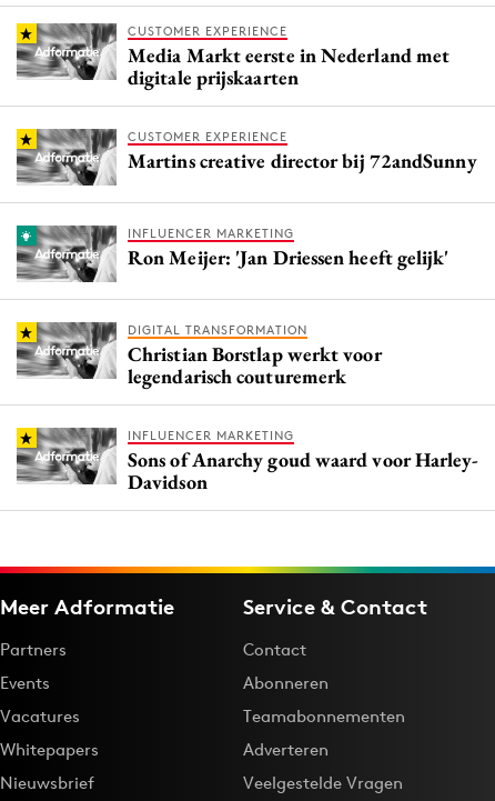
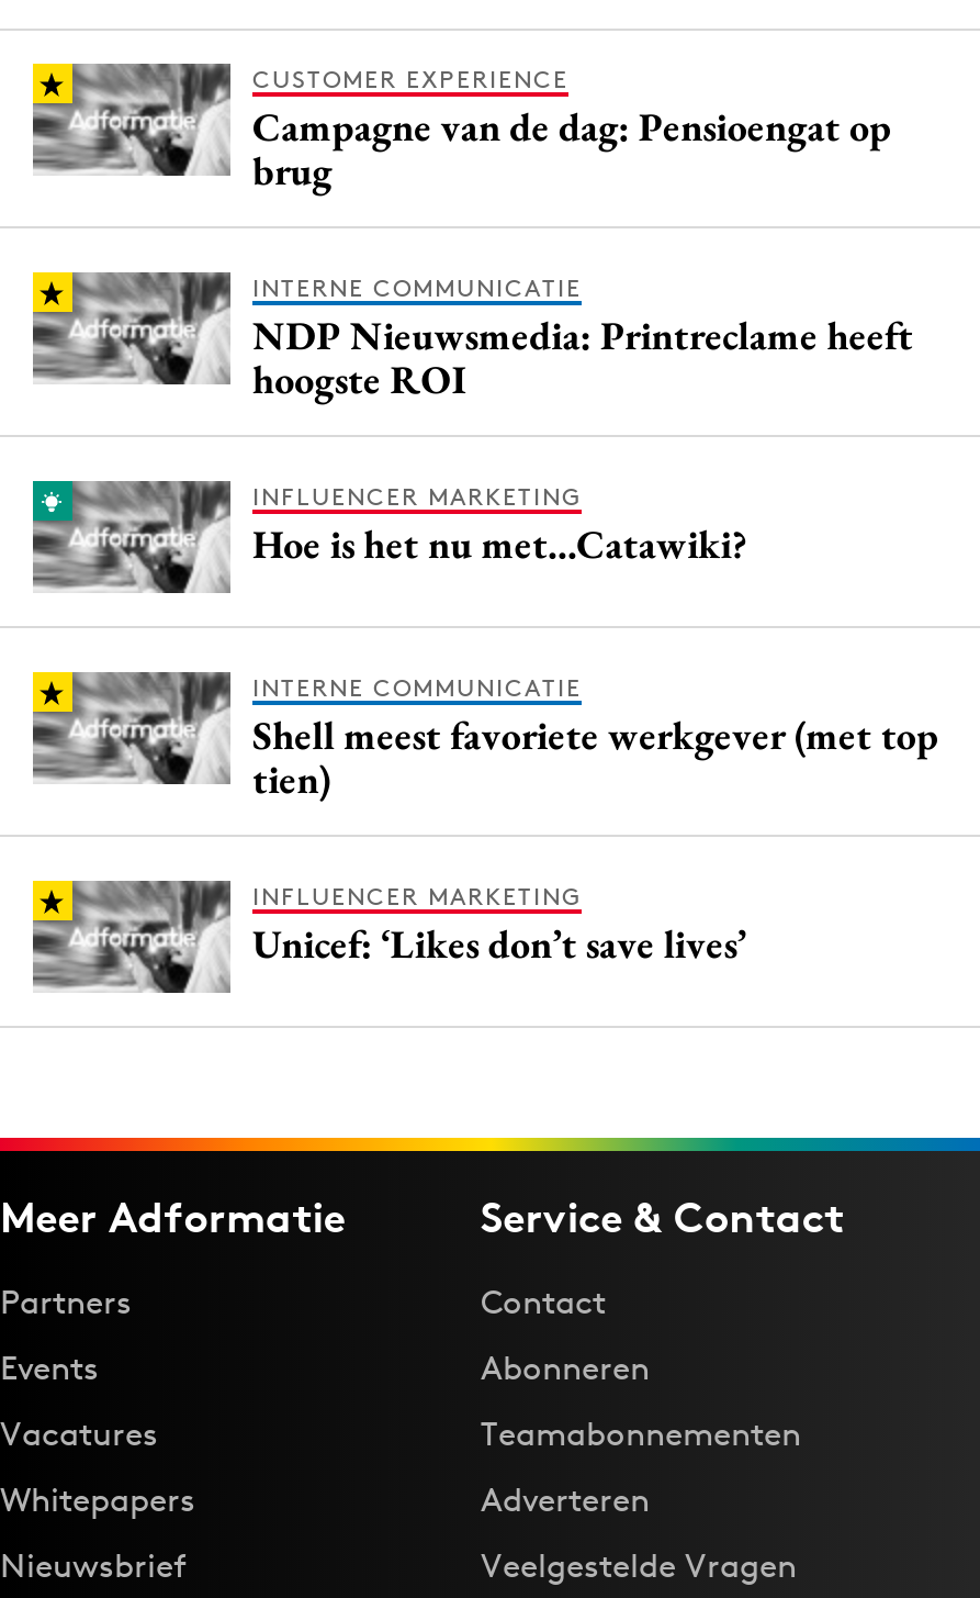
- Media Markt eerste in Nederland met
- digitale prijskaarten
+ Campagne van de dag: Pensioengat op
+ brug

- CUSTOMER EXPERIENCE
- Martins creative director bij 72andSunny
+ INTERNE COMMUNICATIE
+ NDP Nieuwsmedia: Printreclame heeft
+ hoogste ROI

- Ron Meijer: 'Jan Driessen heeft gelijk'
+ Hoe is het nu met…Catawiki?

- DIGITAL TRANSFORMATION
- Christian Borstlap werkt voor
- legendarisch couturemerk
+ INTERNE COMMUNICATIE
+ Shell meest favoriete werkgever (met top
+ tien)

- Sons of Anarchy goud waard voor Harley-
- Davidson
+ Unicef: ‘Likes don’t save lives’
